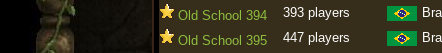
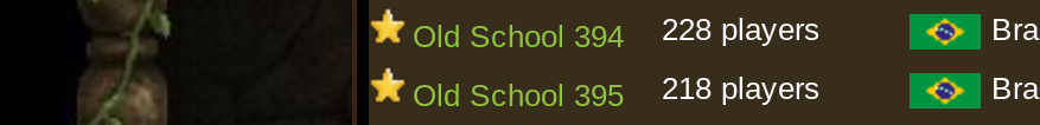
- Old School 394 393 players
+ Old School 394 228 players

- Old School 395 447 players
+ Old School 395 218 players
